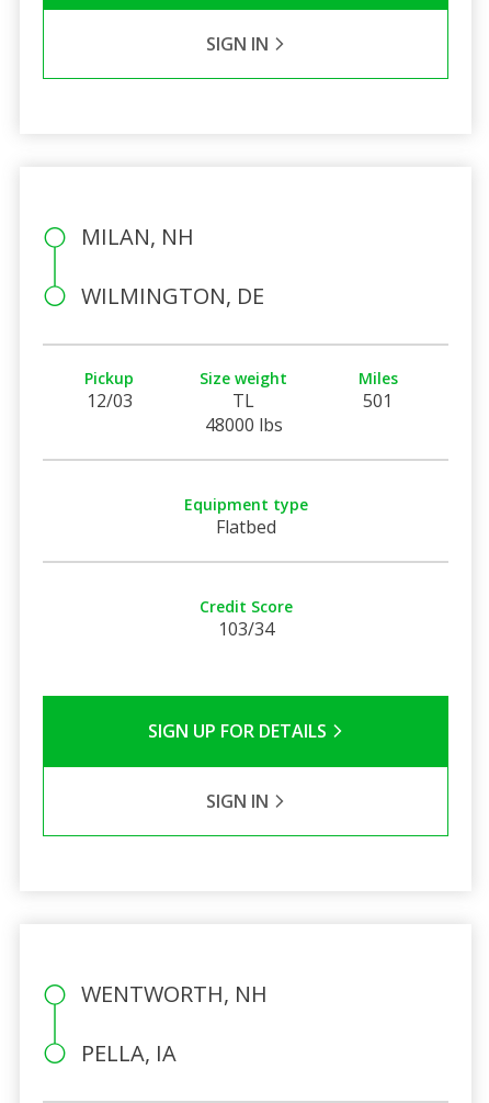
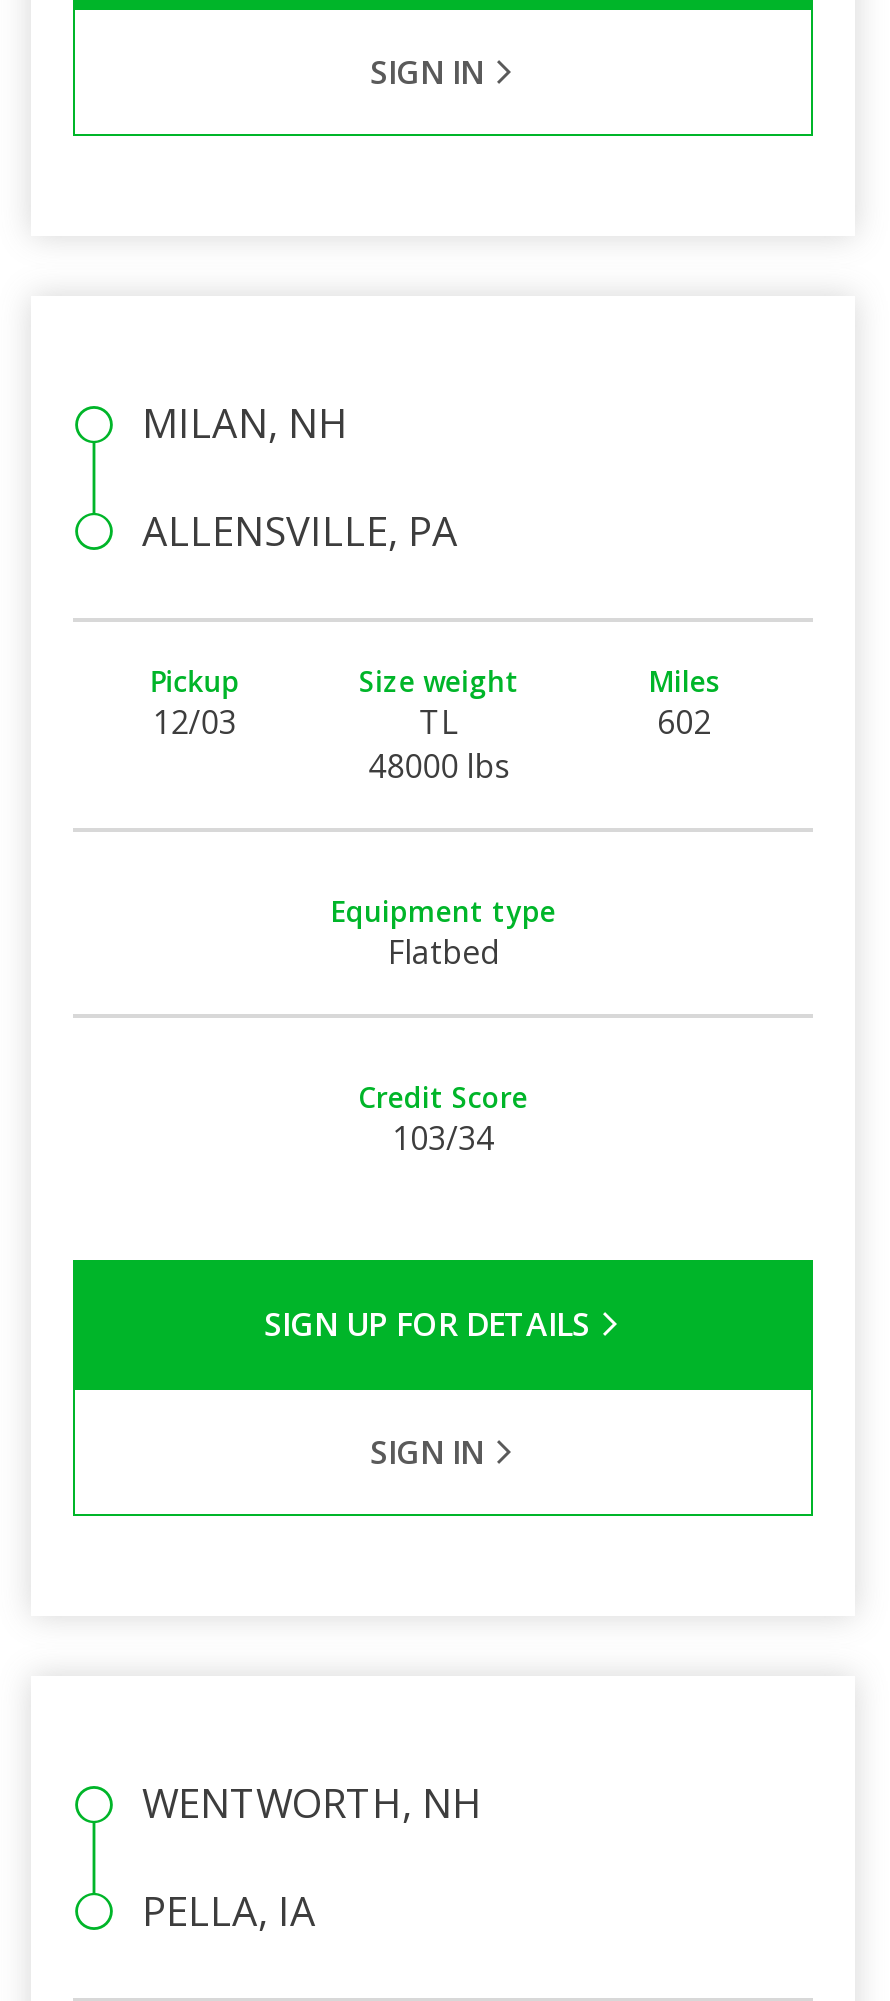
- WILMINGTON, DE
+ ALLENSVILLE, PA

- 501
+ 602
